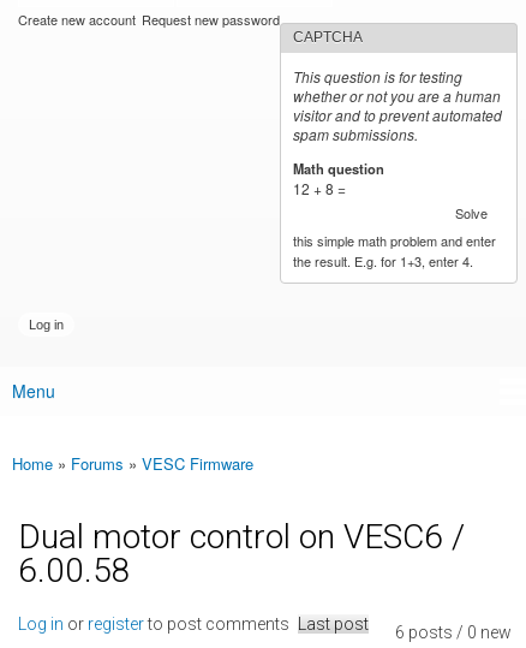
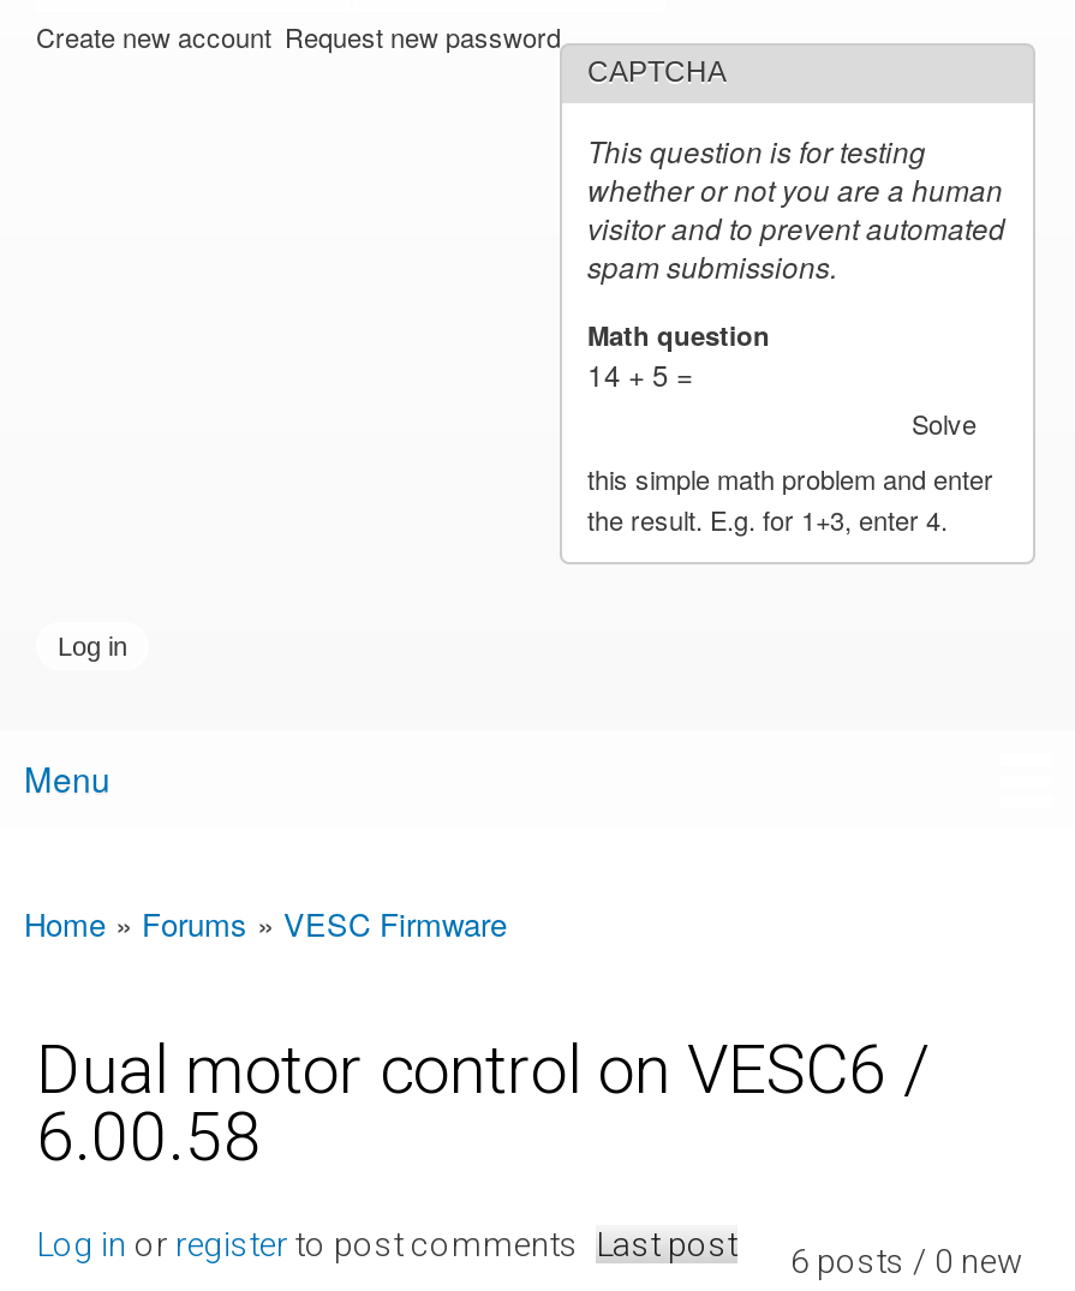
- 12 + 8 =
+ 14 + 5 =
